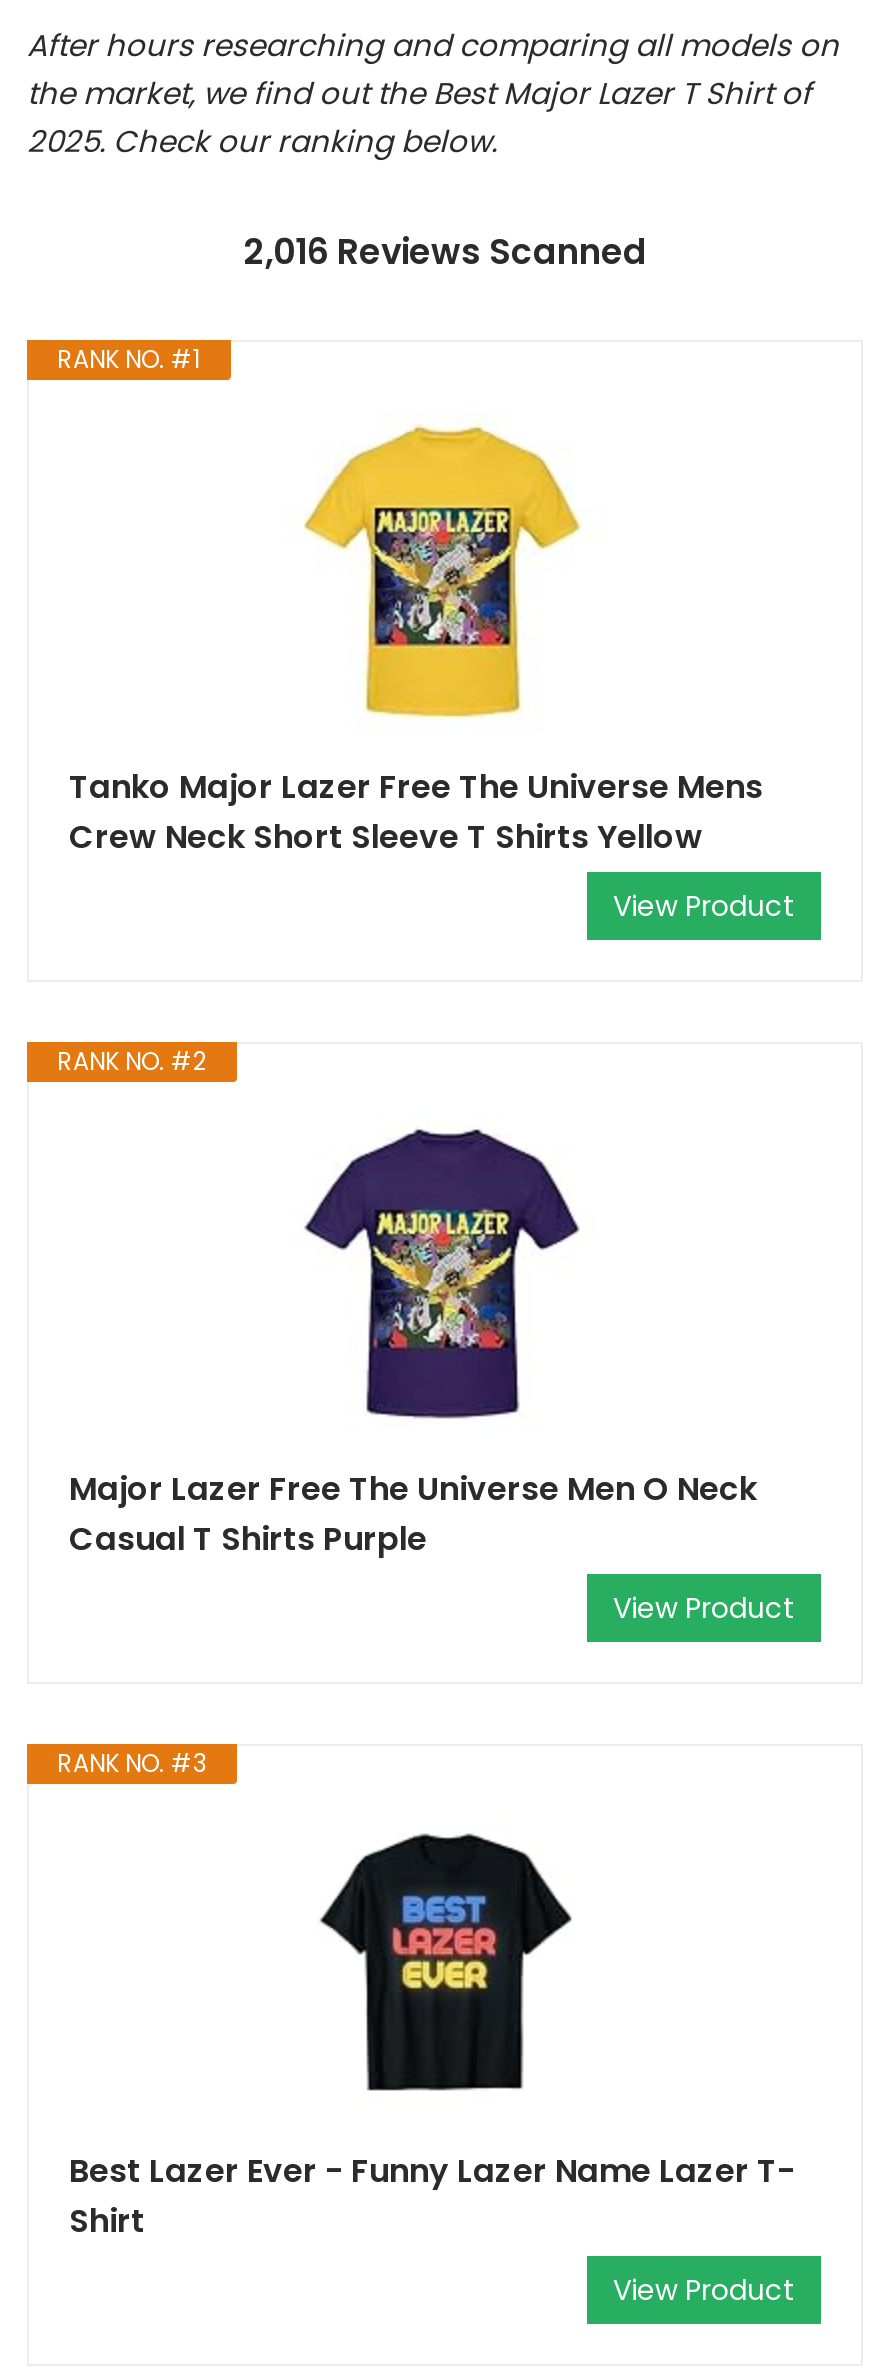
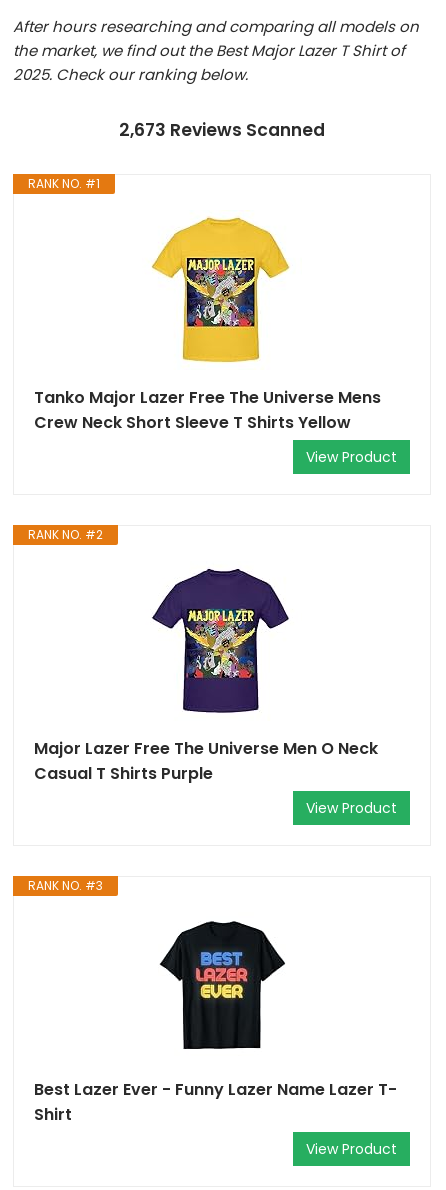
- 2,016 Reviews Scanned
+ 2,673 Reviews Scanned
